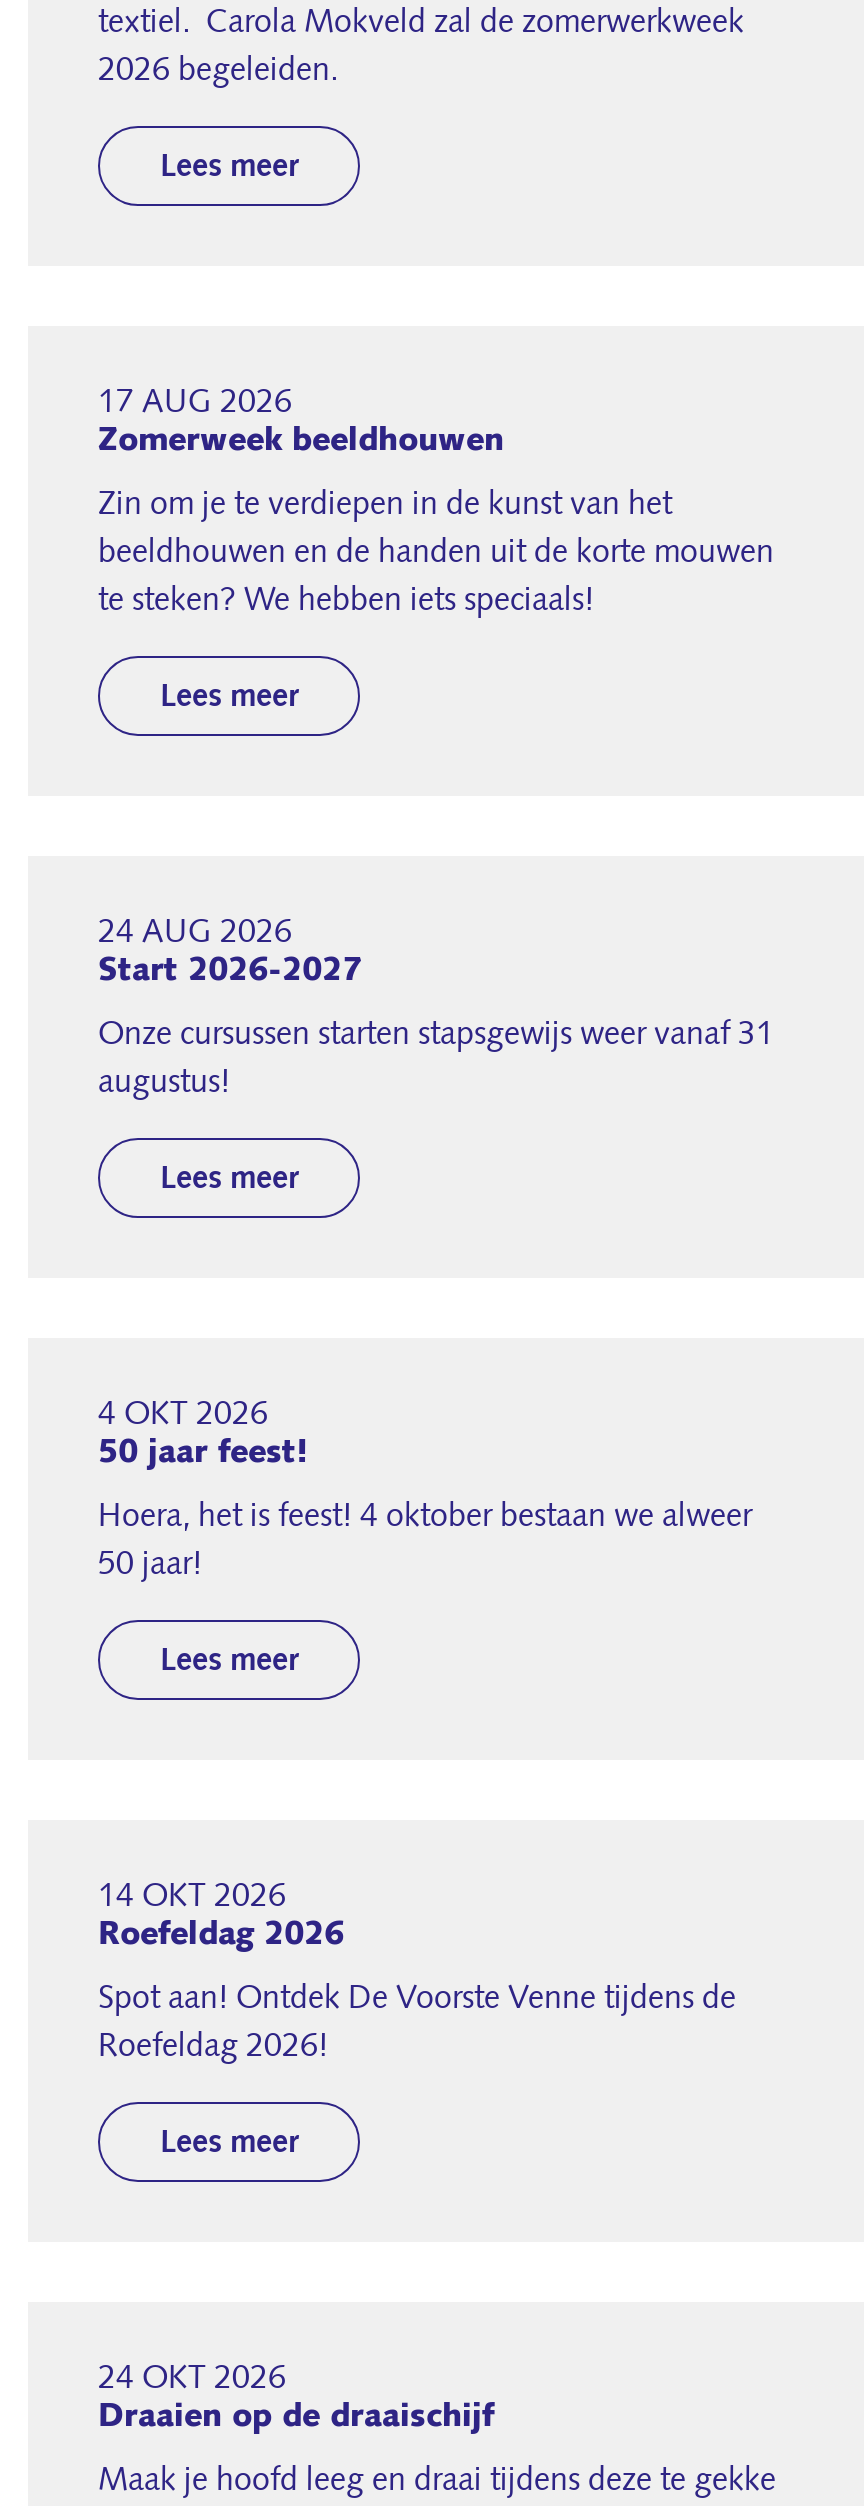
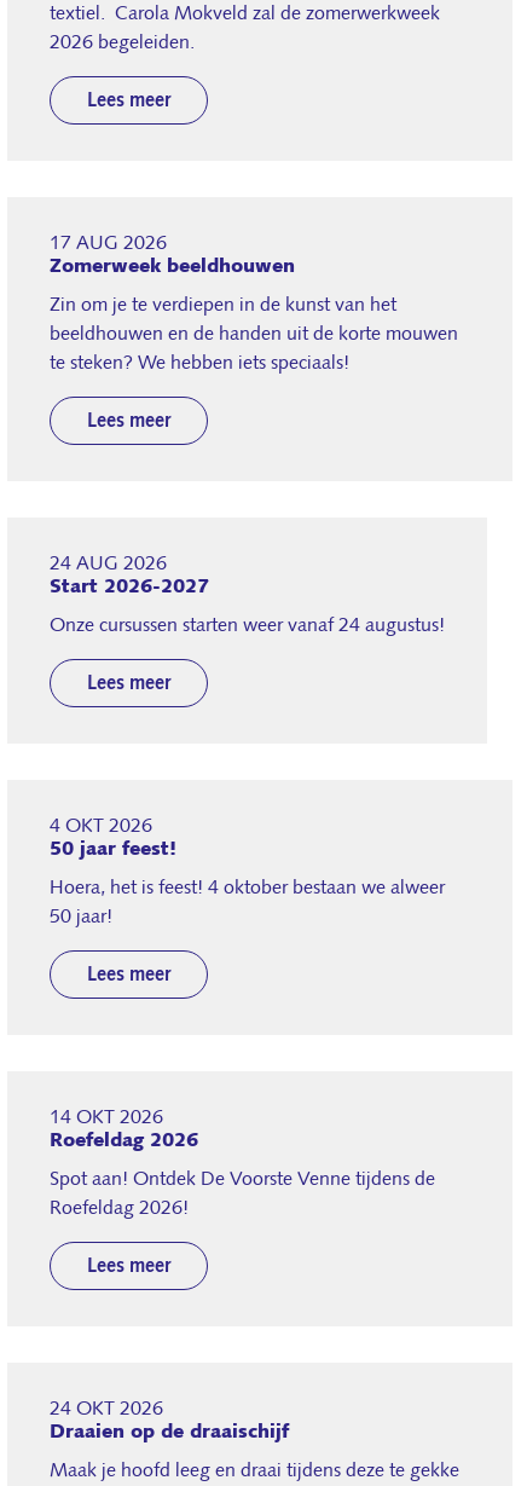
- Onze cursussen starten stapsgewijs weer vanaf 31
- augustus!
+ Onze cursussen starten weer vanaf 24 augustus!
